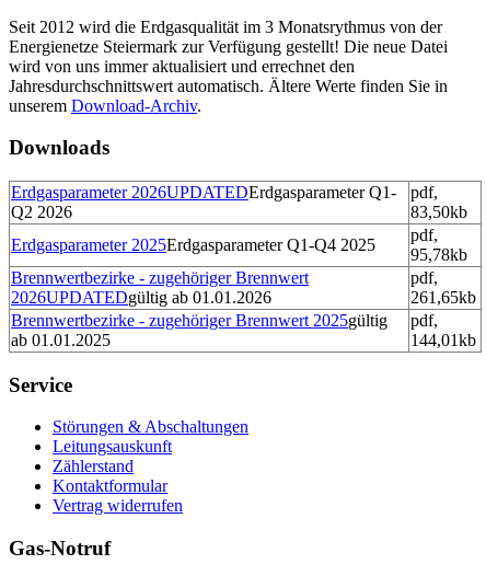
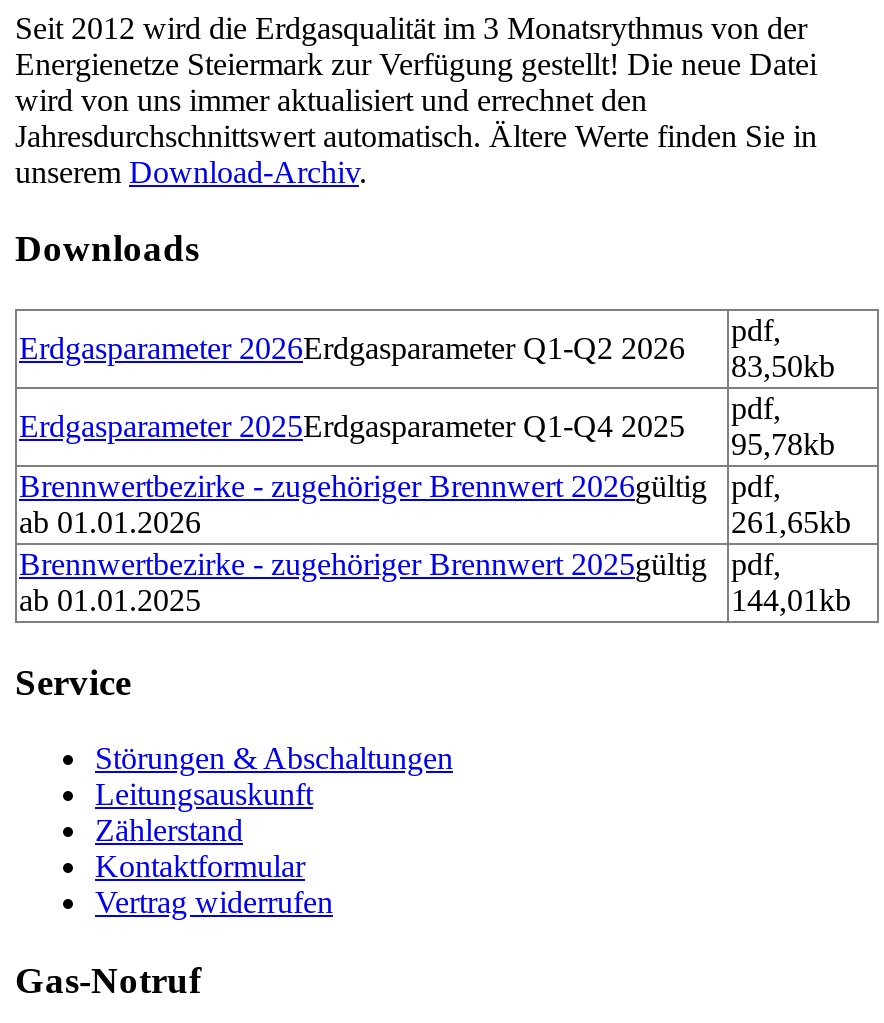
- Erdgasparameter 2026UPDATEDErdgasparameter Q1-
- Q2 2026
+ Erdgasparameter 2026Erdgasparameter Q1-Q2 2026

- Brennwertbezirke - zugehöriger Brennwert
- 2026UPDATEDgültig ab 01.01.2026
+ Brennwertbezirke - zugehöriger Brennwert 2026gültig
+ ab 01.01.2026
